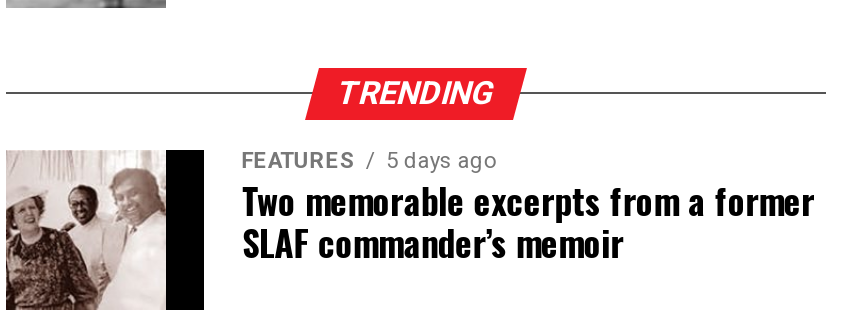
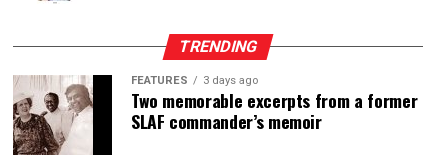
- FEATURES 5 days ago
+ FEATURES 3 days ago
